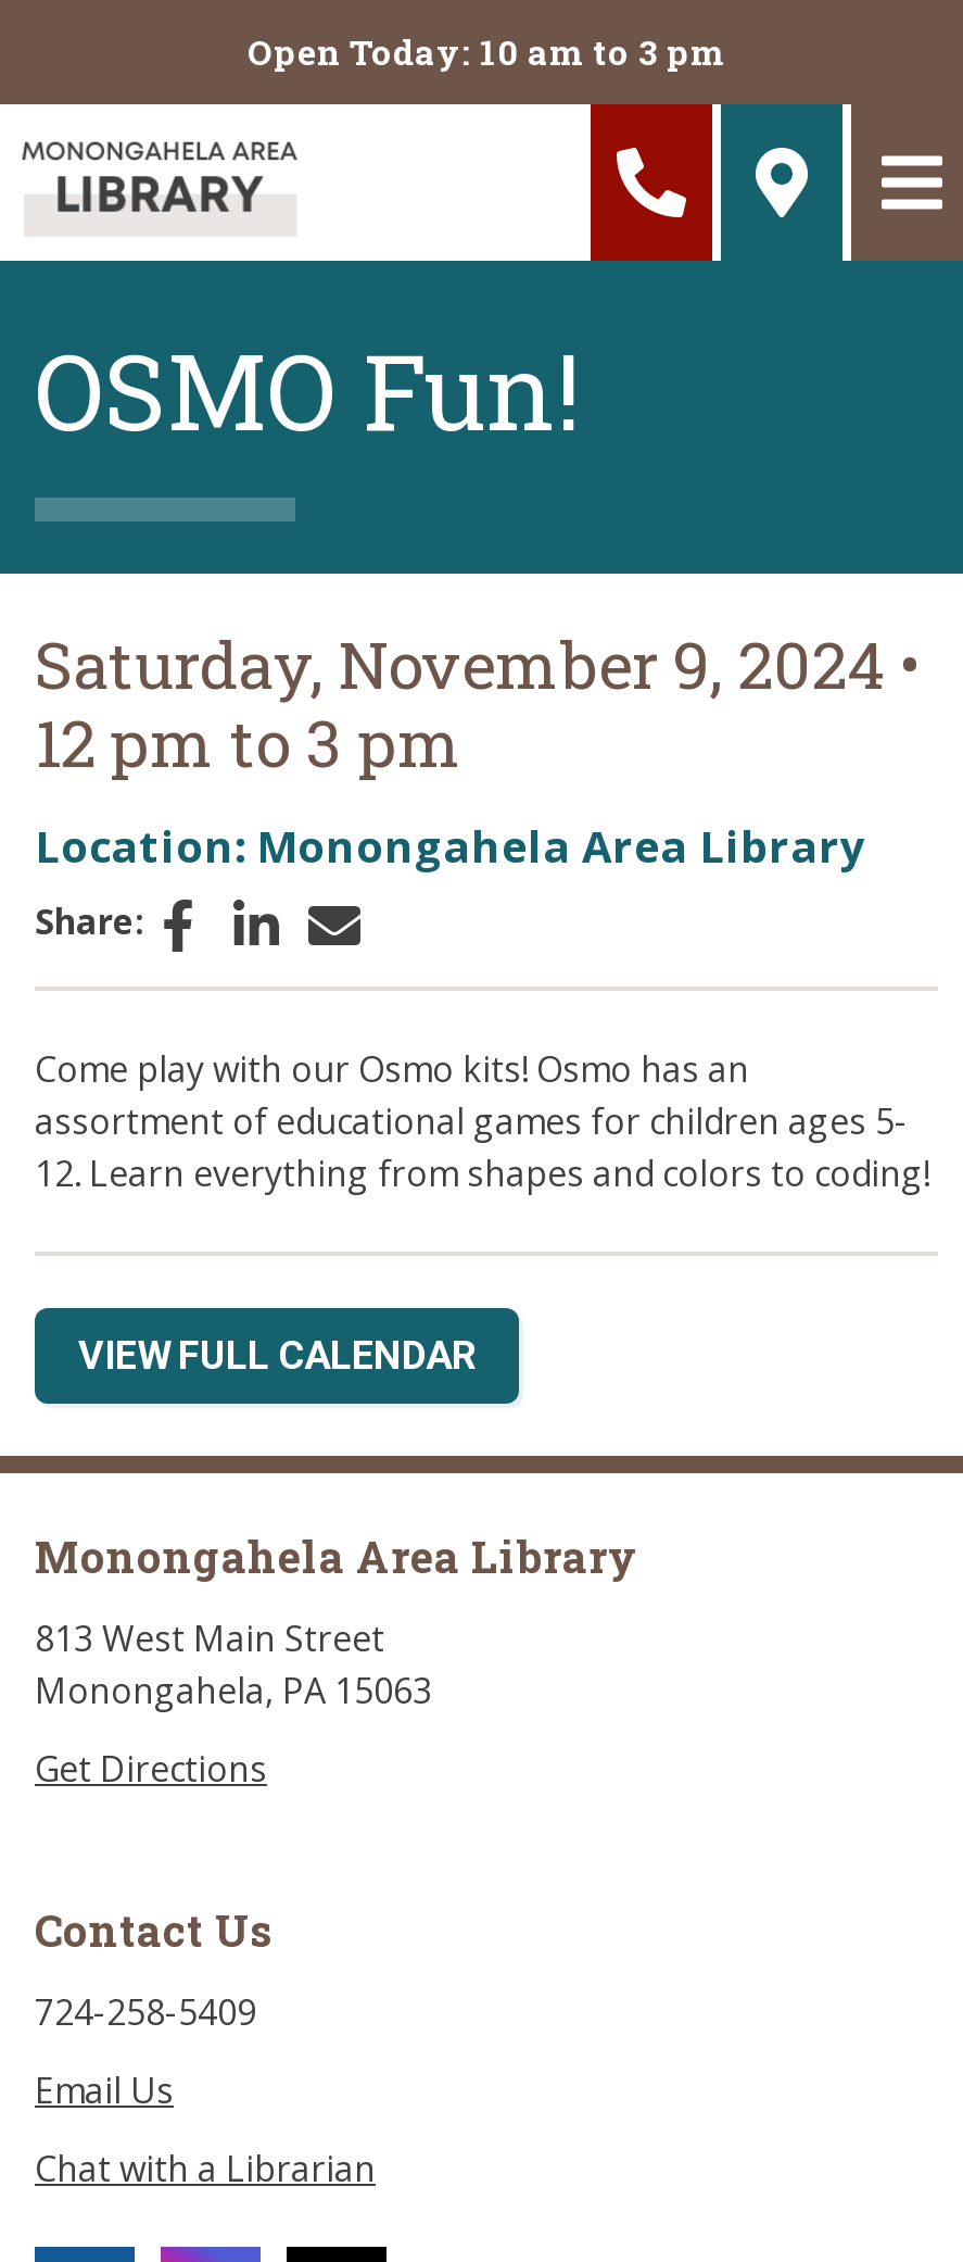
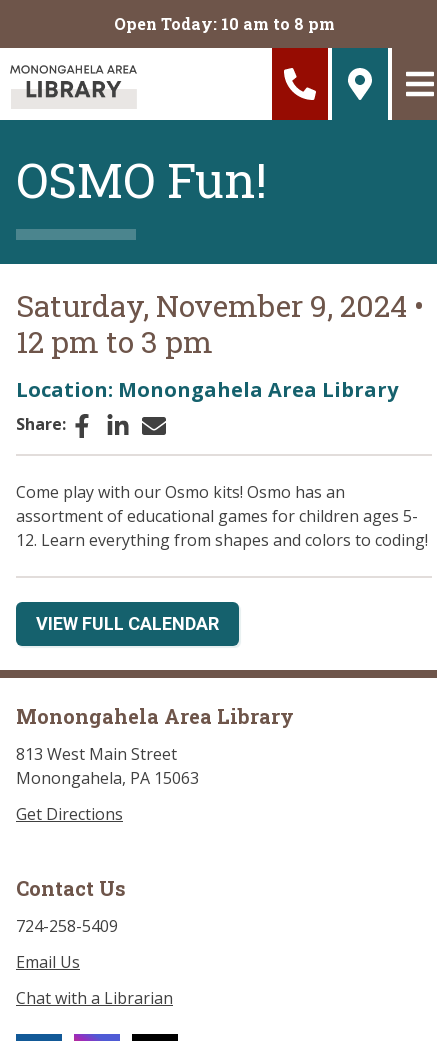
- Open Today: 10 am to 3 pm
+ Open Today: 10 am to 8 pm
